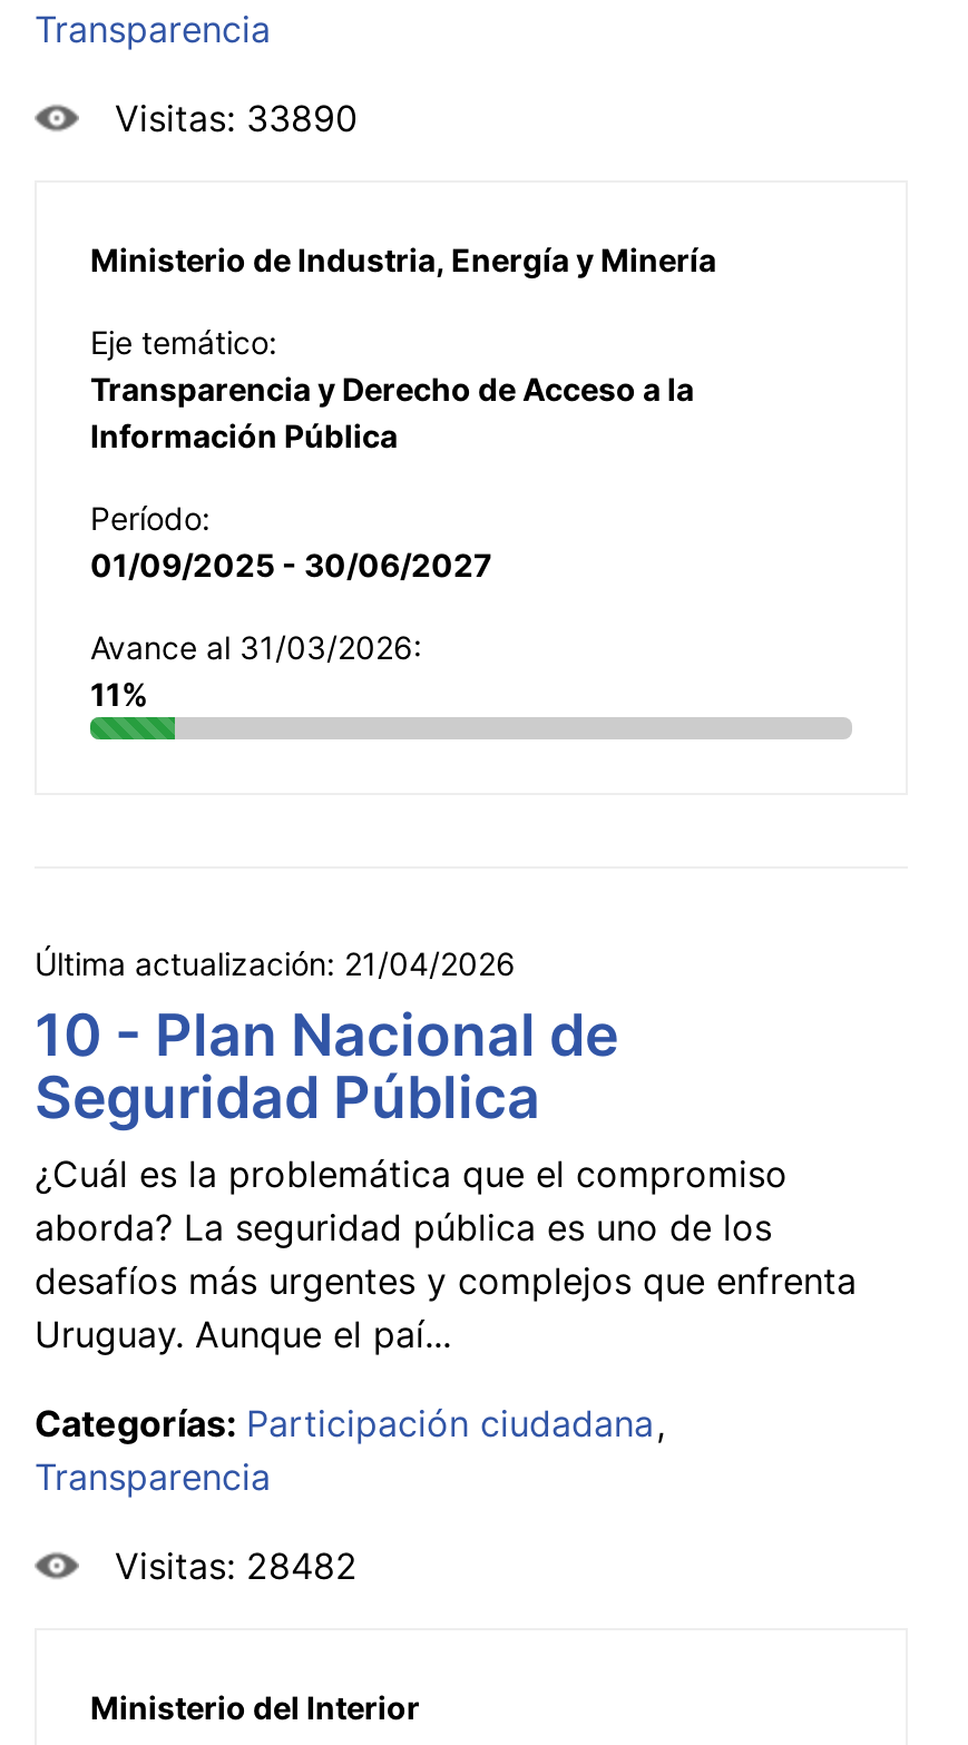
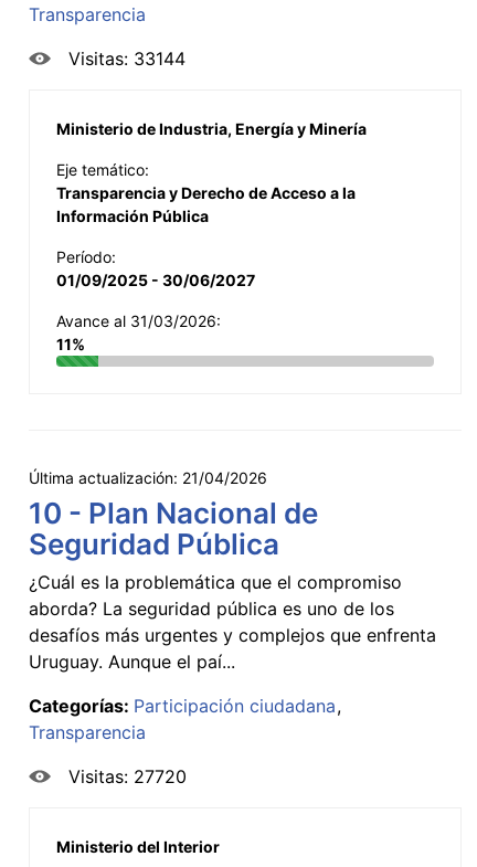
- Visitas: 33890
+ Visitas: 33144

- Visitas: 28482
+ Visitas: 27720
